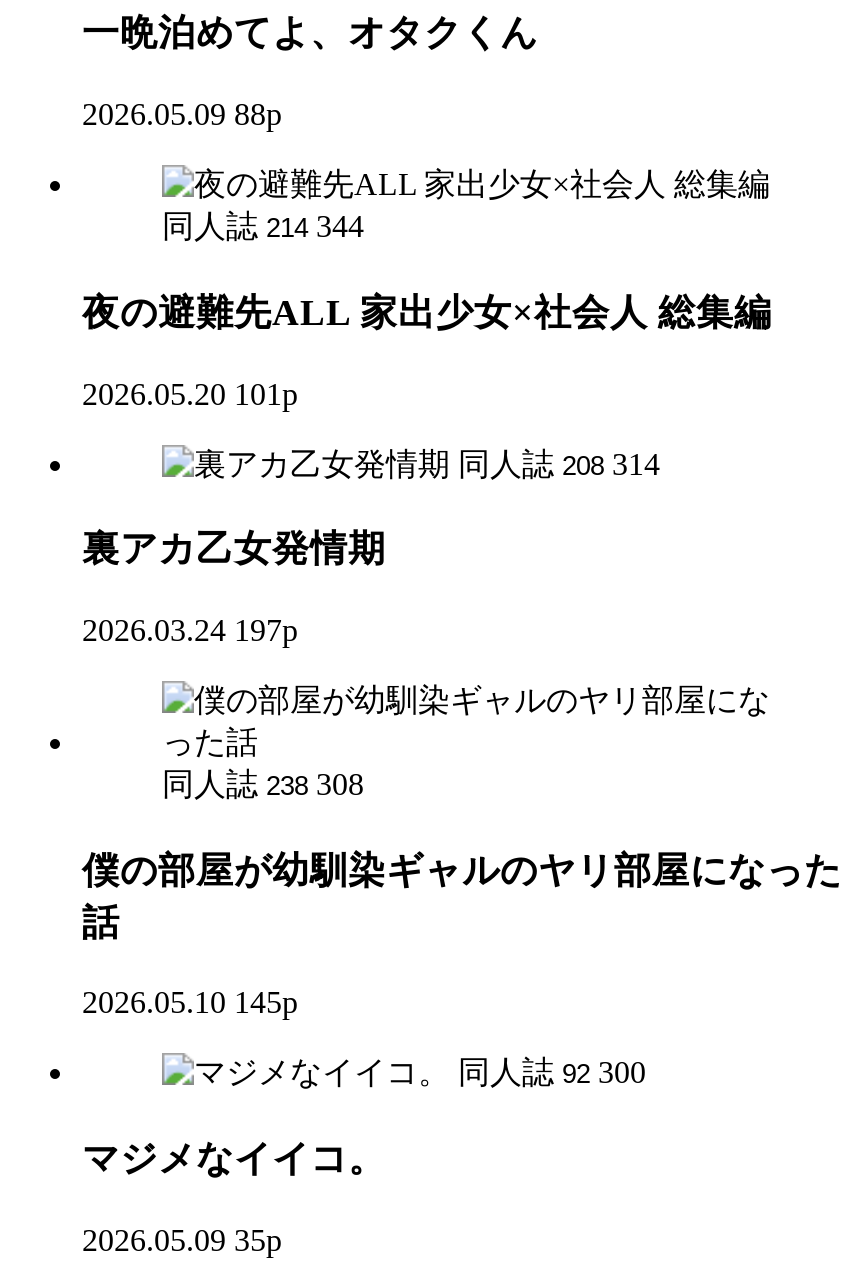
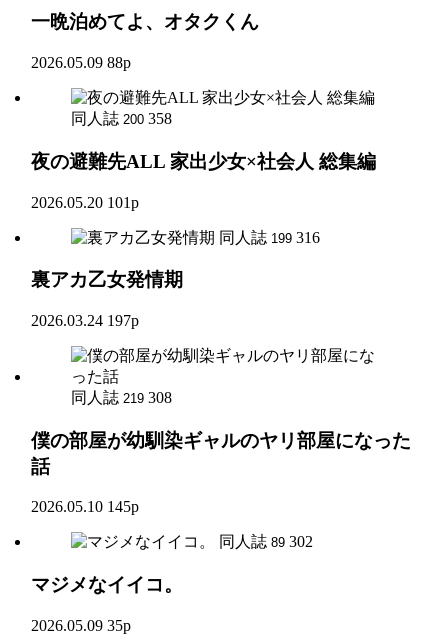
- 同人誌 214 344
+ 同人誌 200 358

- 同人誌 208 314
+ 同人誌 199 316

- 同人誌 238 308
+ 同人誌 219 308

- 同人誌 92 300
+ 同人誌 89 302
